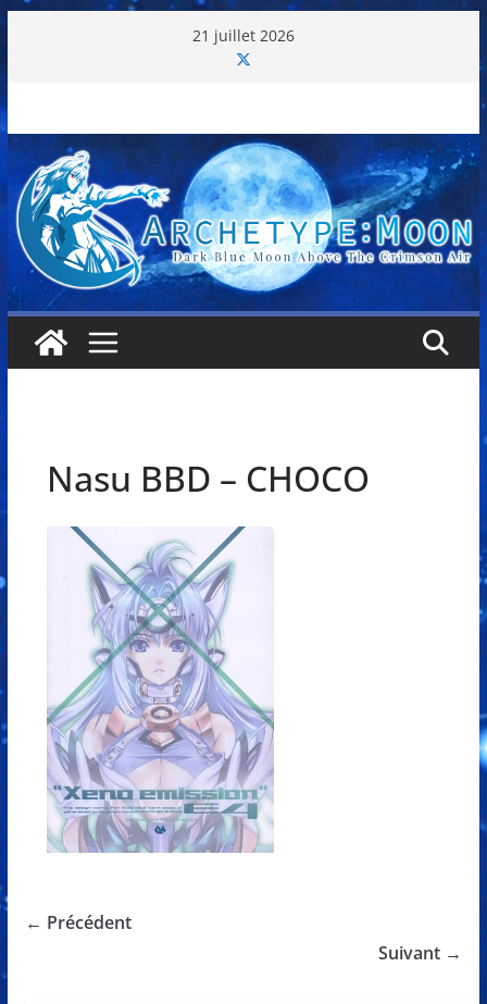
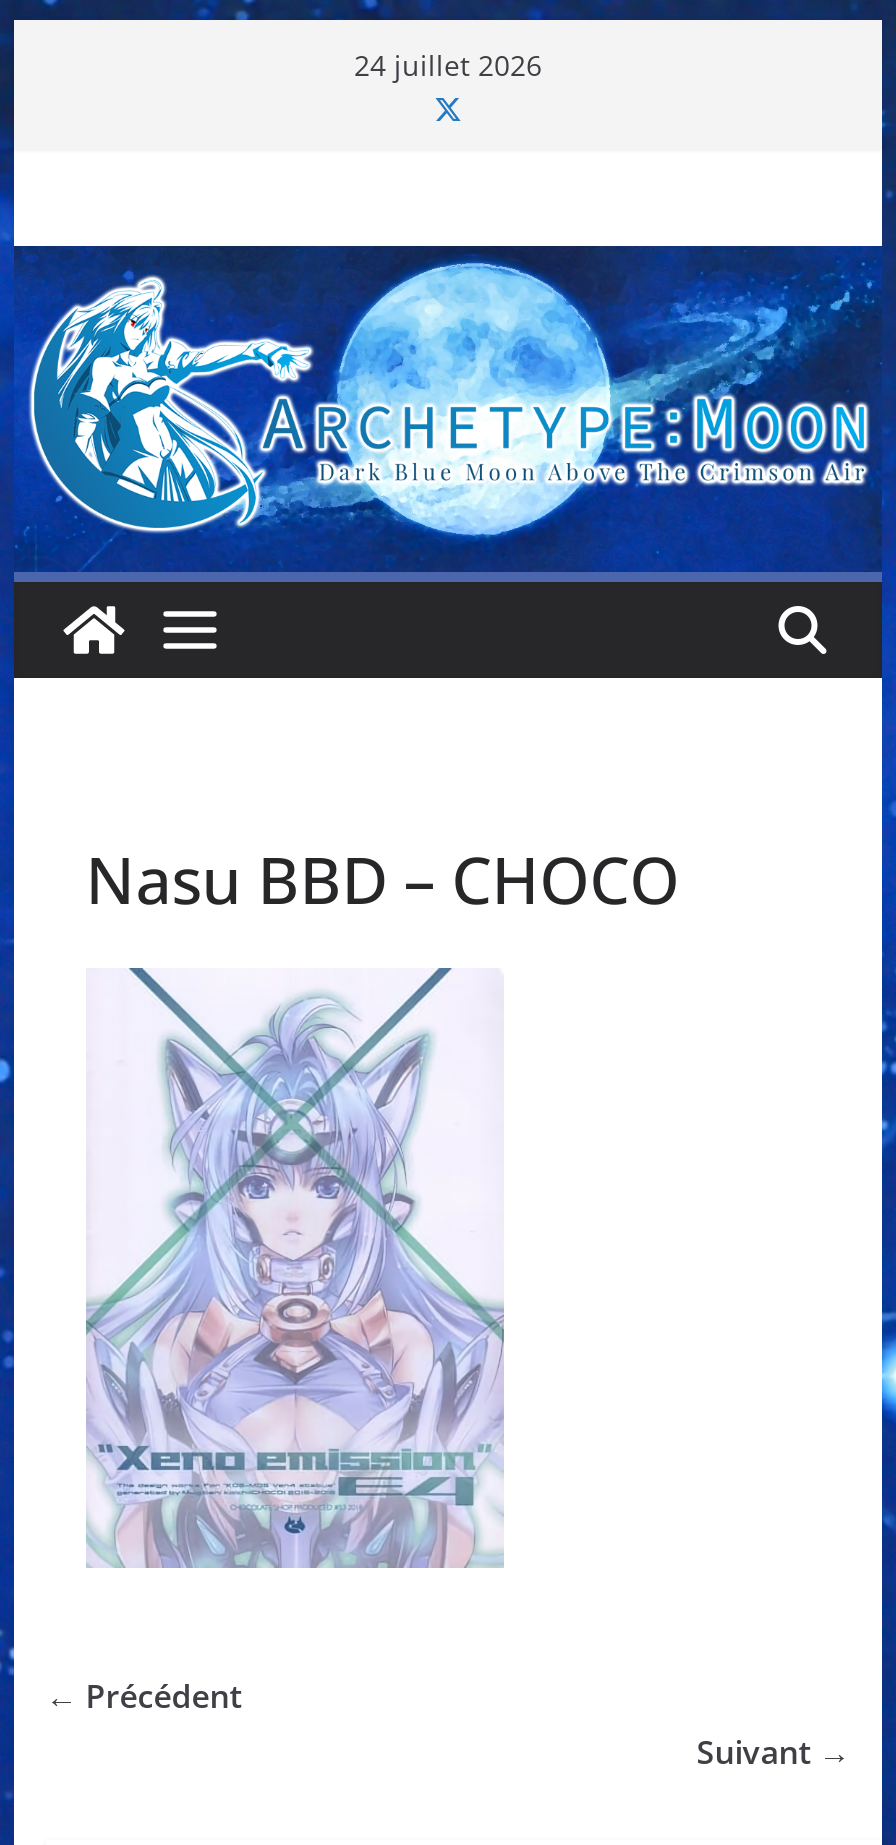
- 21 juillet 2026
+ 24 juillet 2026
